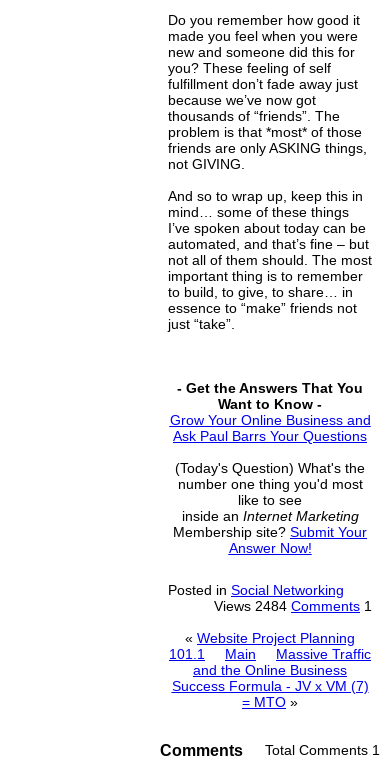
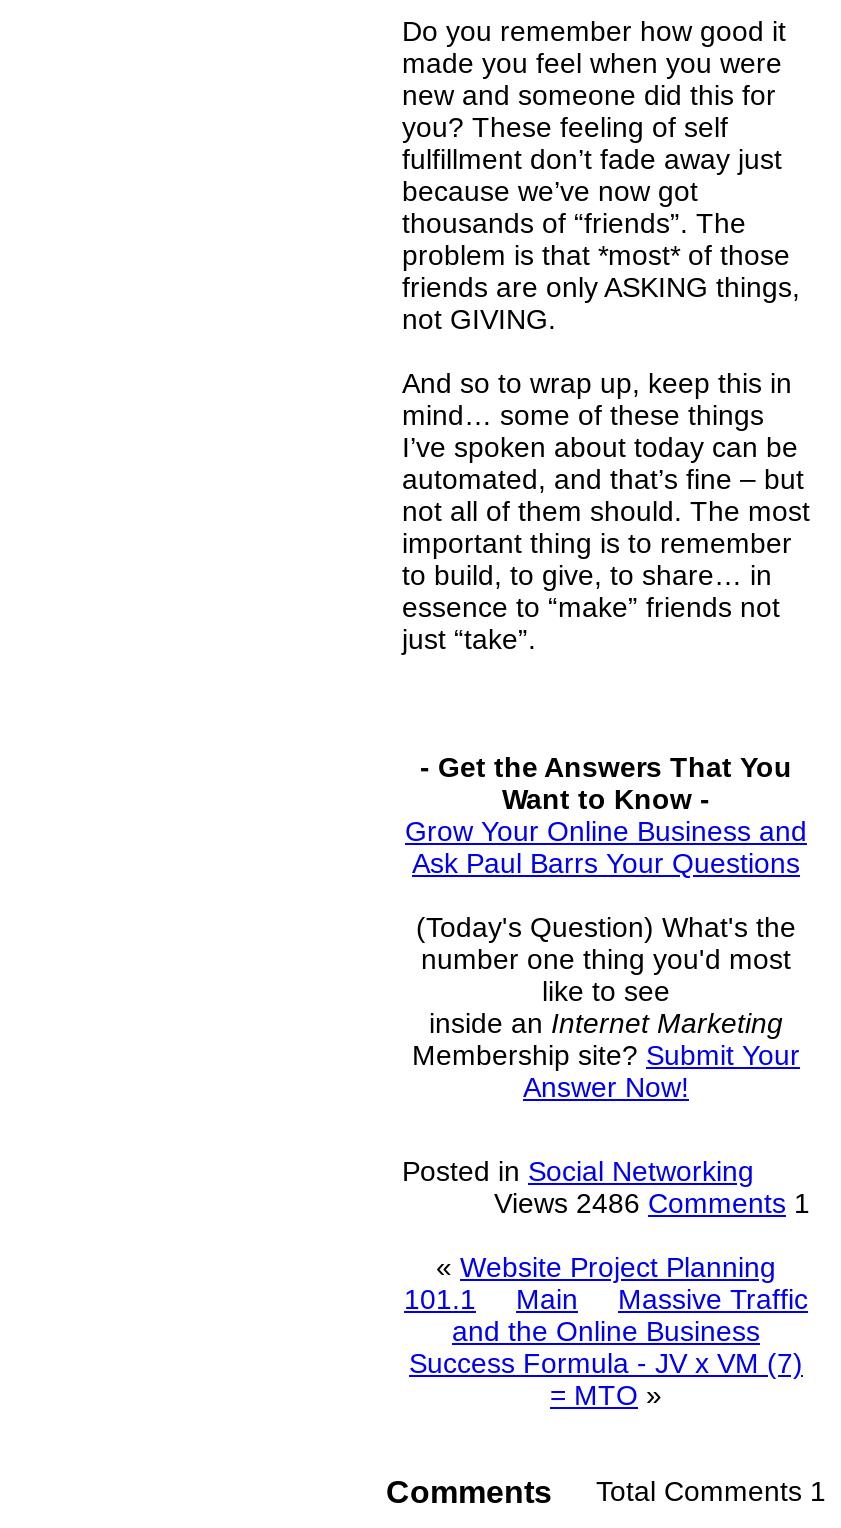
- Views 2484 Comments 1
+ Views 2486 Comments 1
